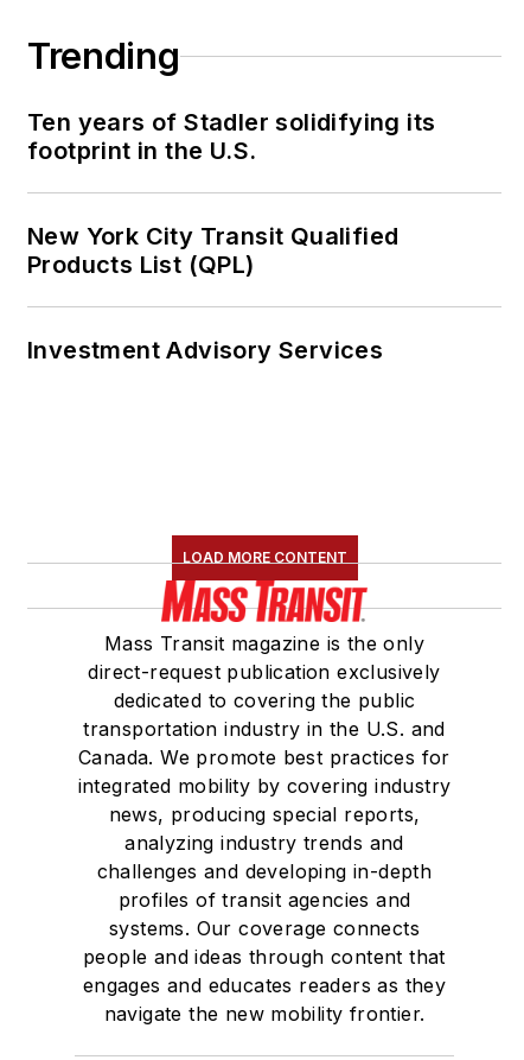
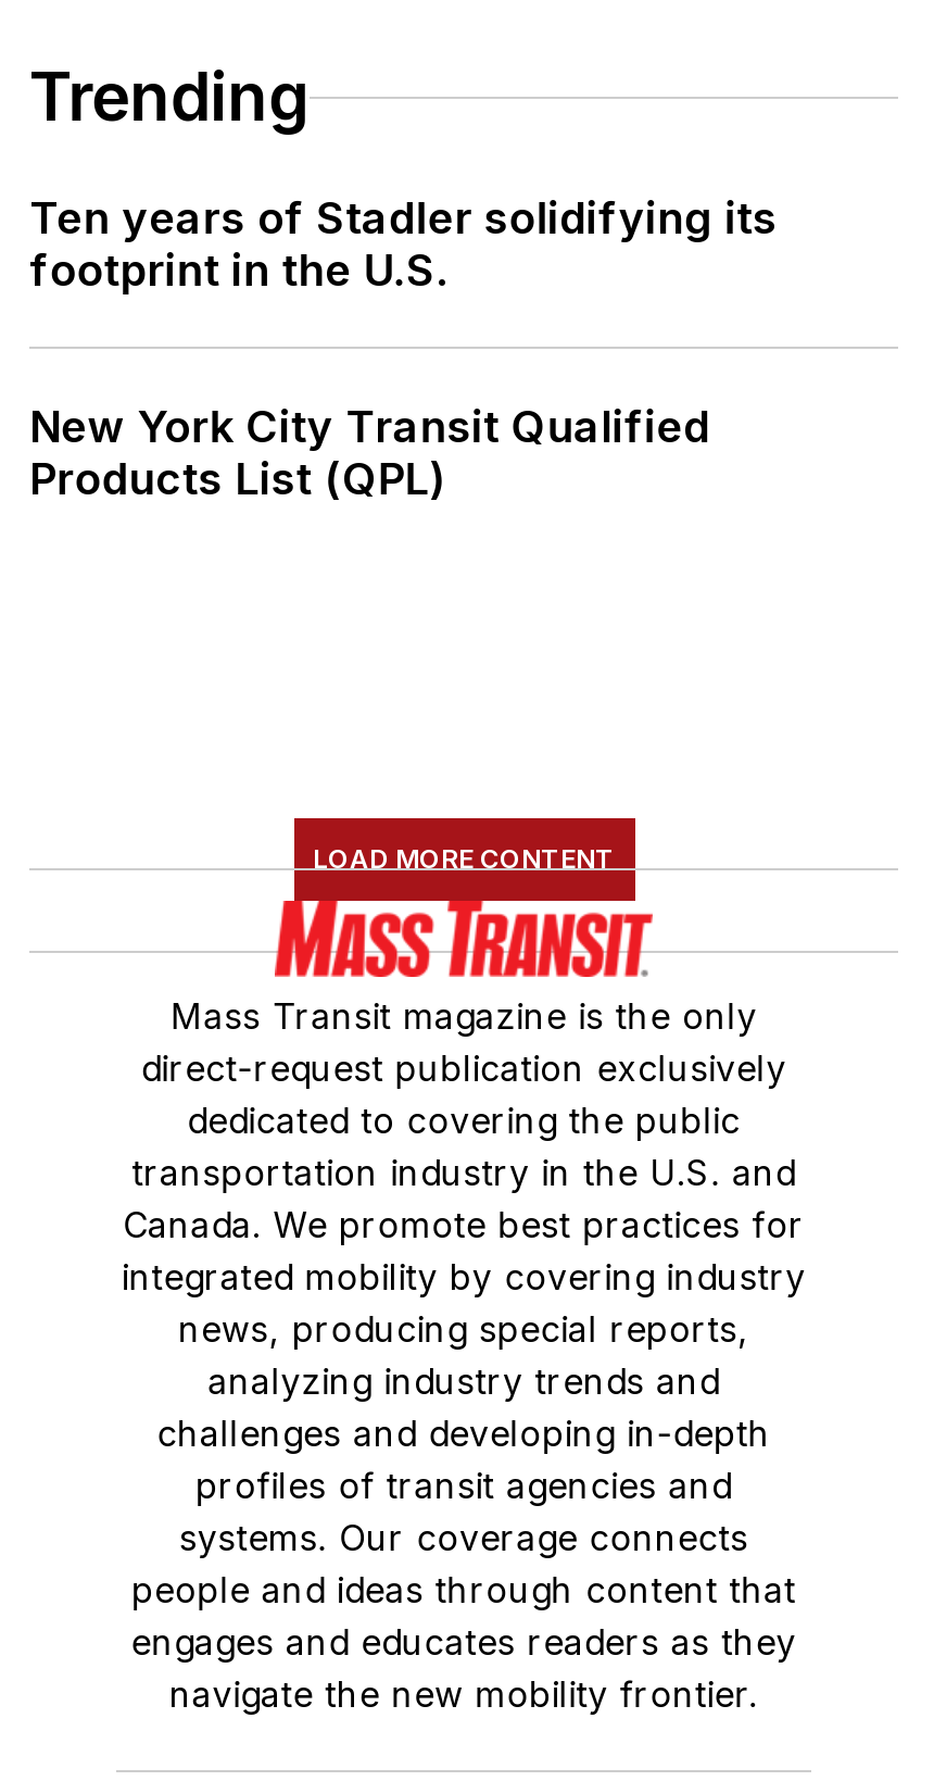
- Investment Advisory Services
